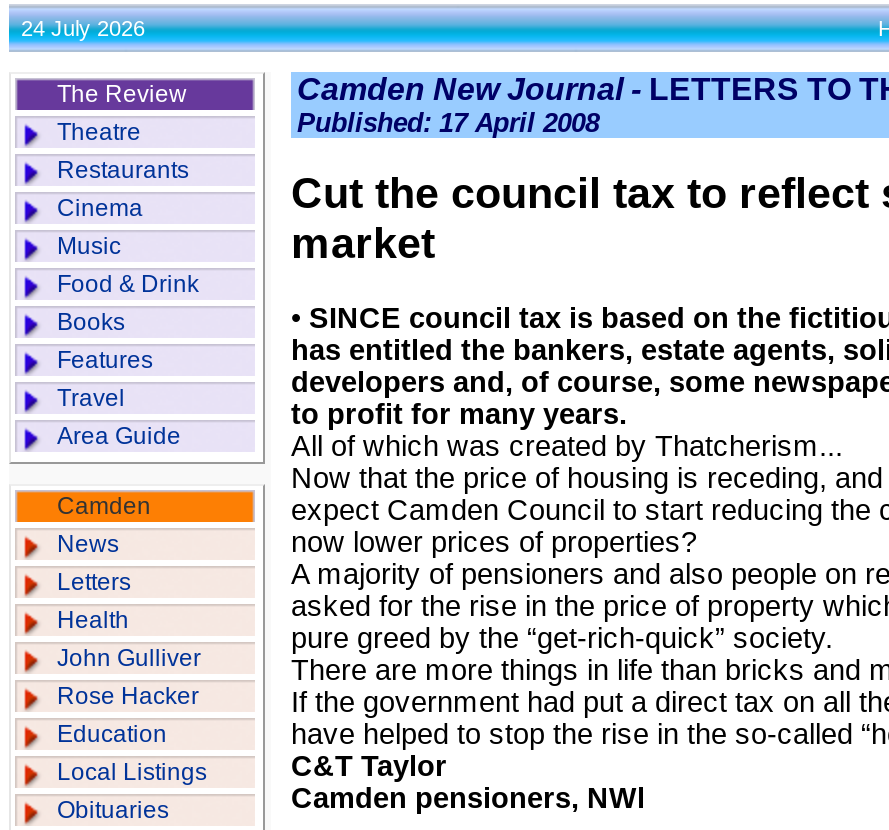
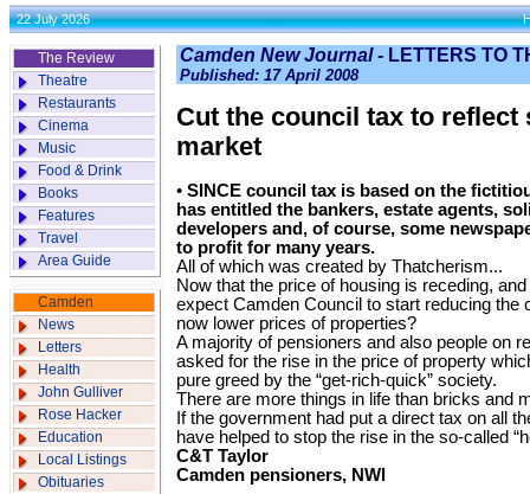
- 24 July 2026
+ 22 July 2026
